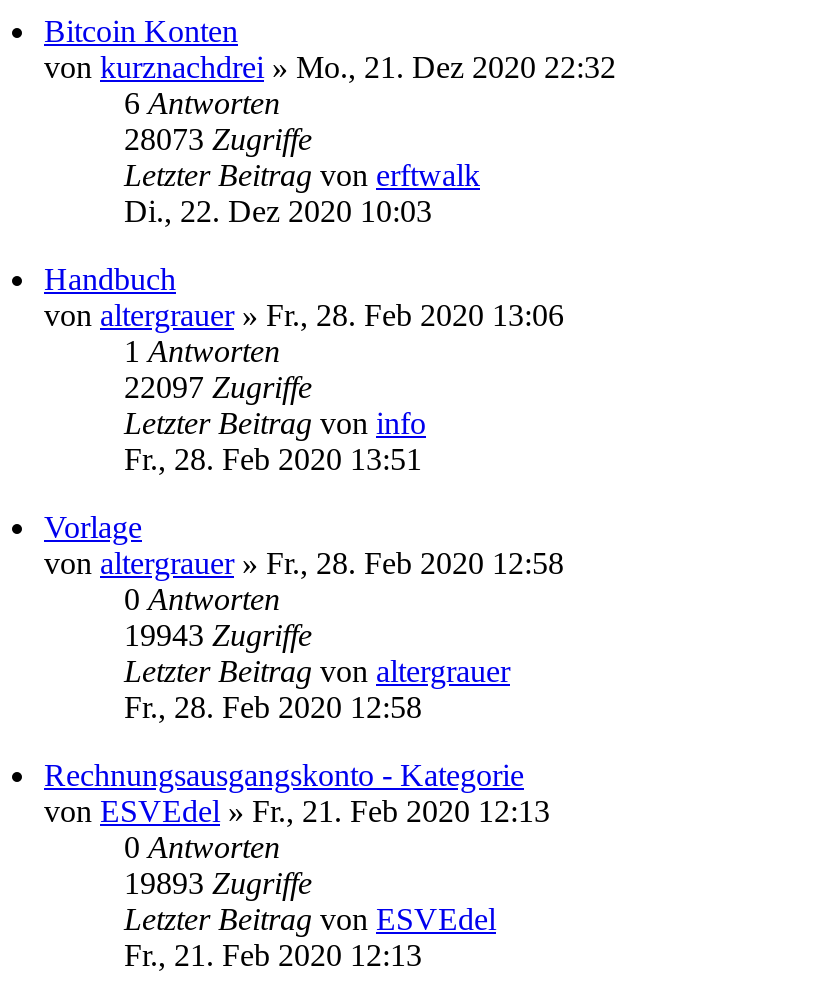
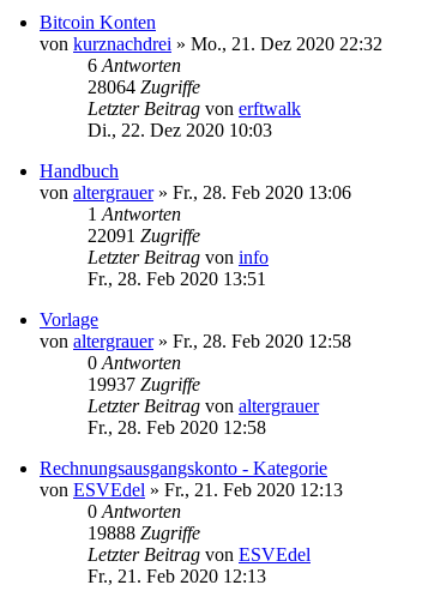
- 28073 Zugriffe
+ 28064 Zugriffe

- 22097 Zugriffe
+ 22091 Zugriffe

- 19943 Zugriffe
+ 19937 Zugriffe

- 19893 Zugriffe
+ 19888 Zugriffe
